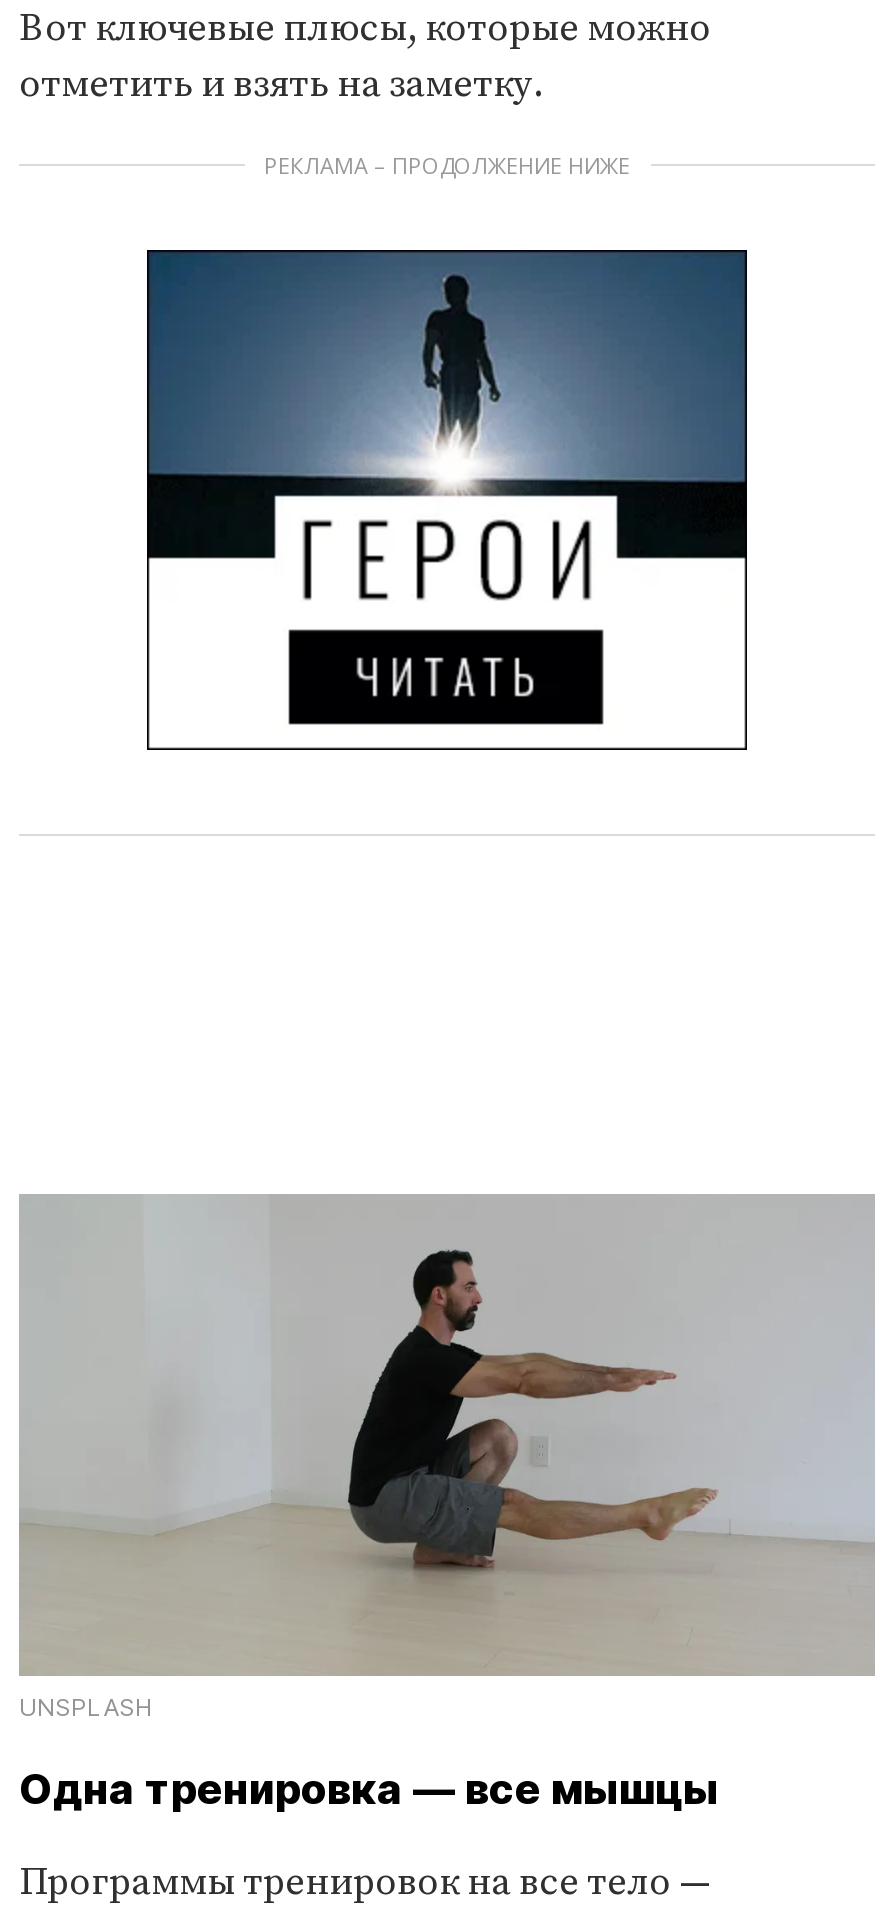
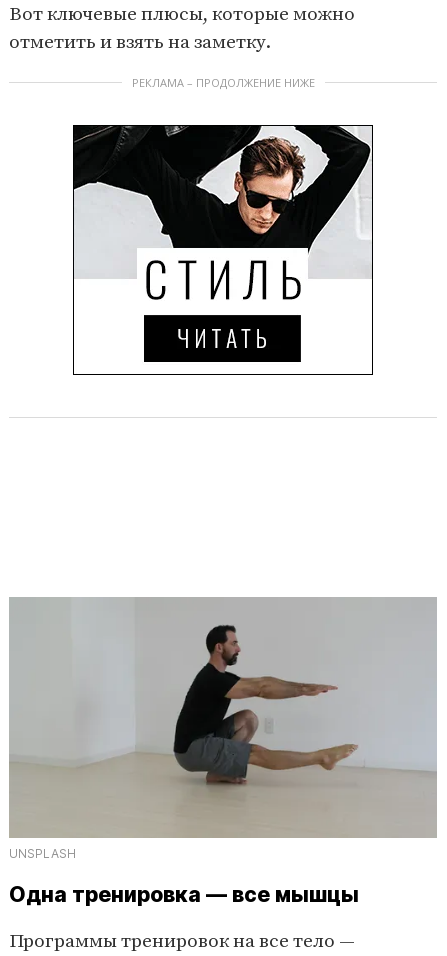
- [image]
+ [image]
